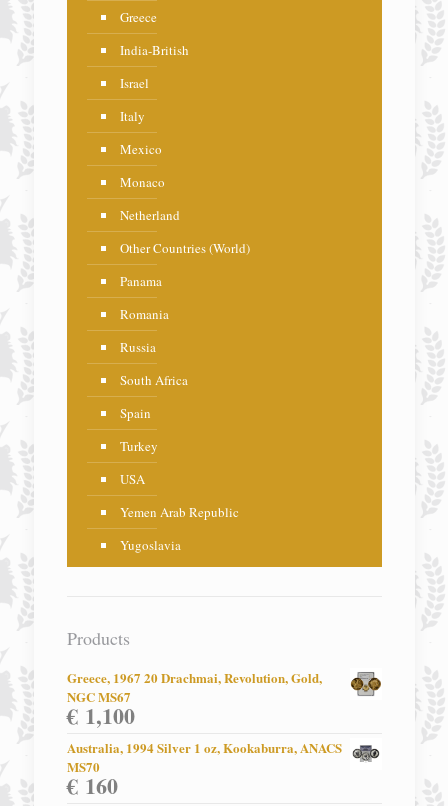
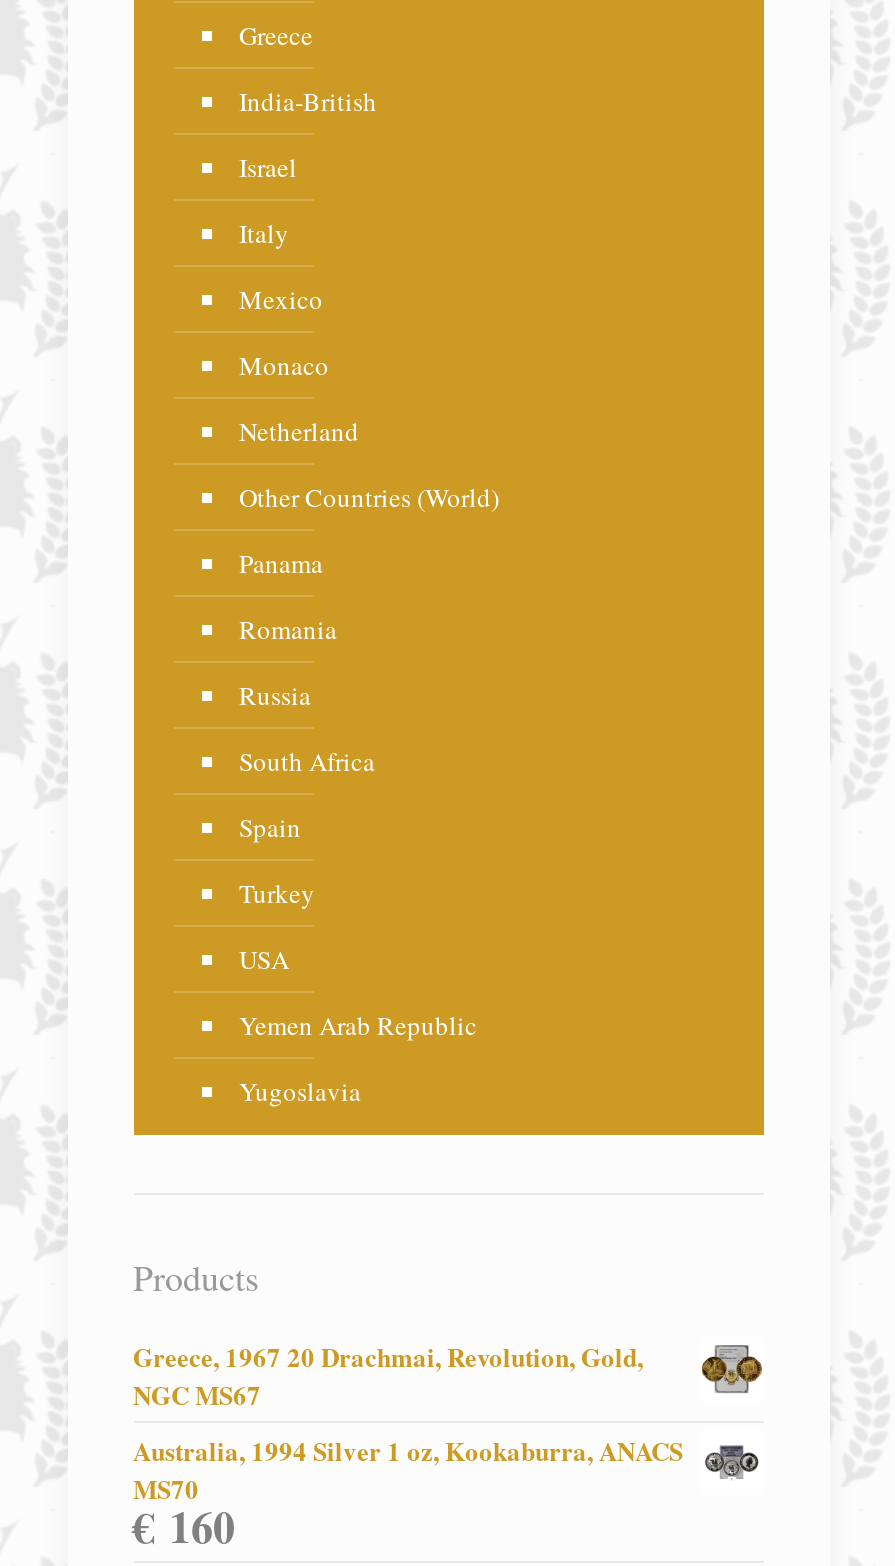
- €1,100
